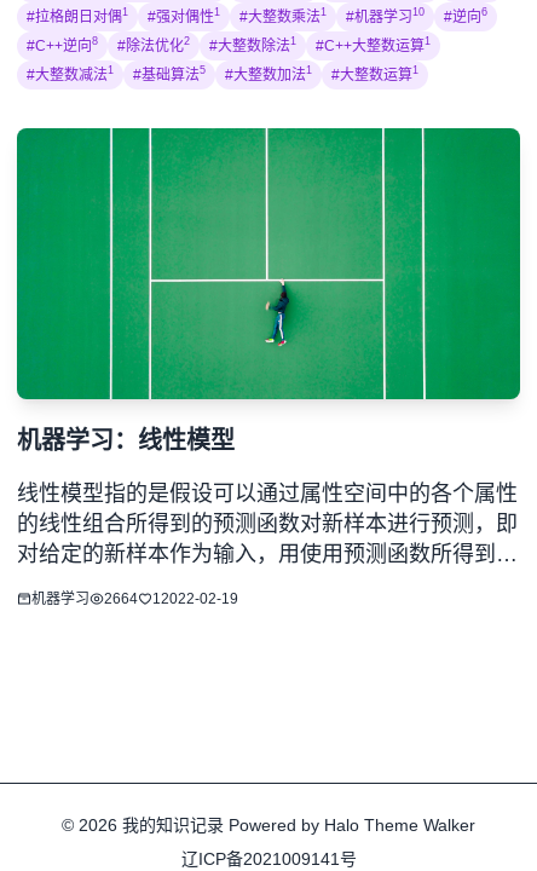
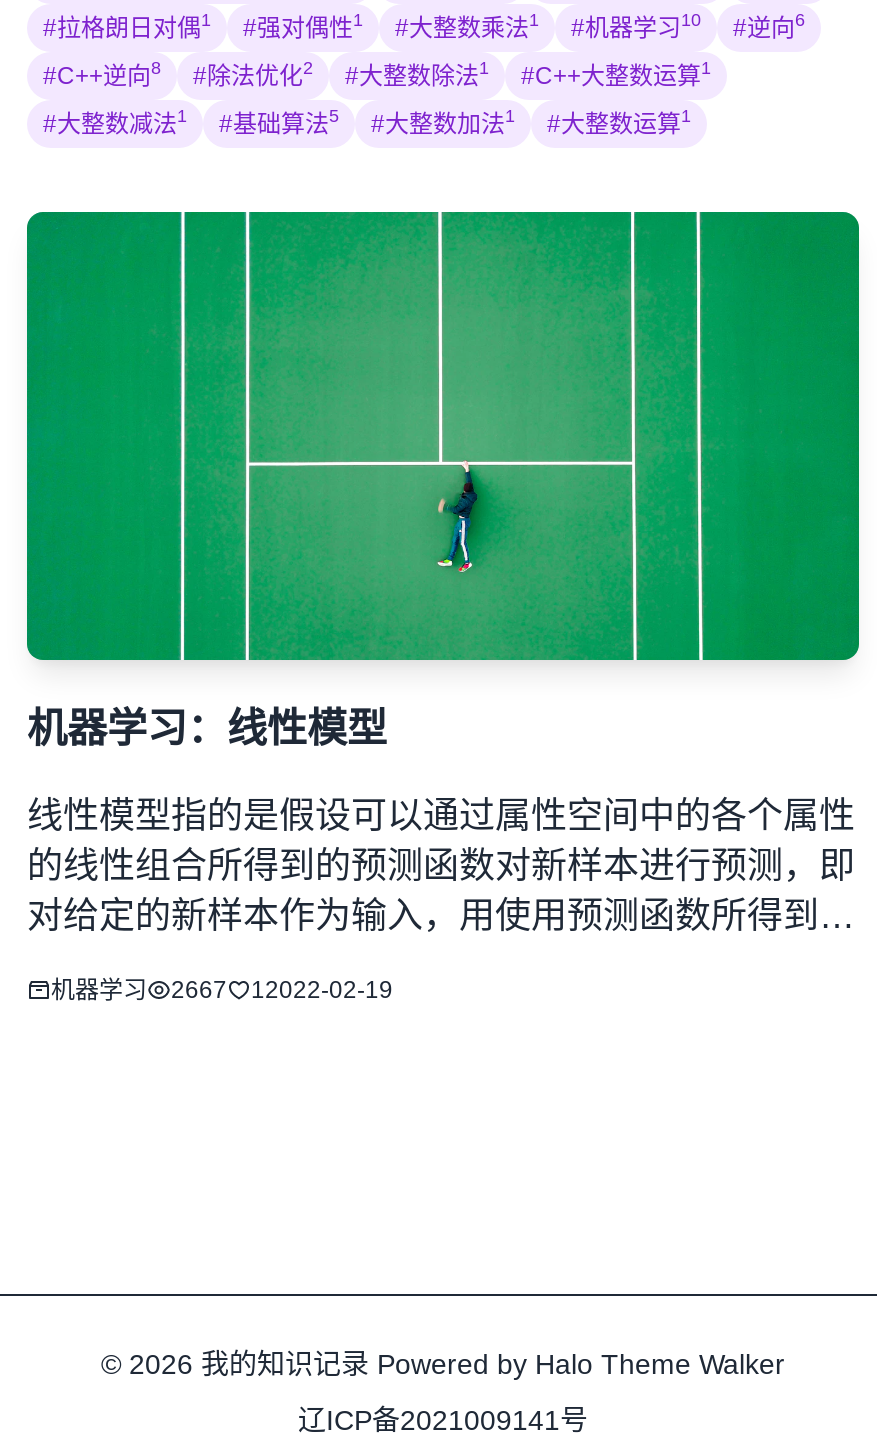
- 机器学习 2664 12022-02-19
+ 机器学习 2667 12022-02-19
